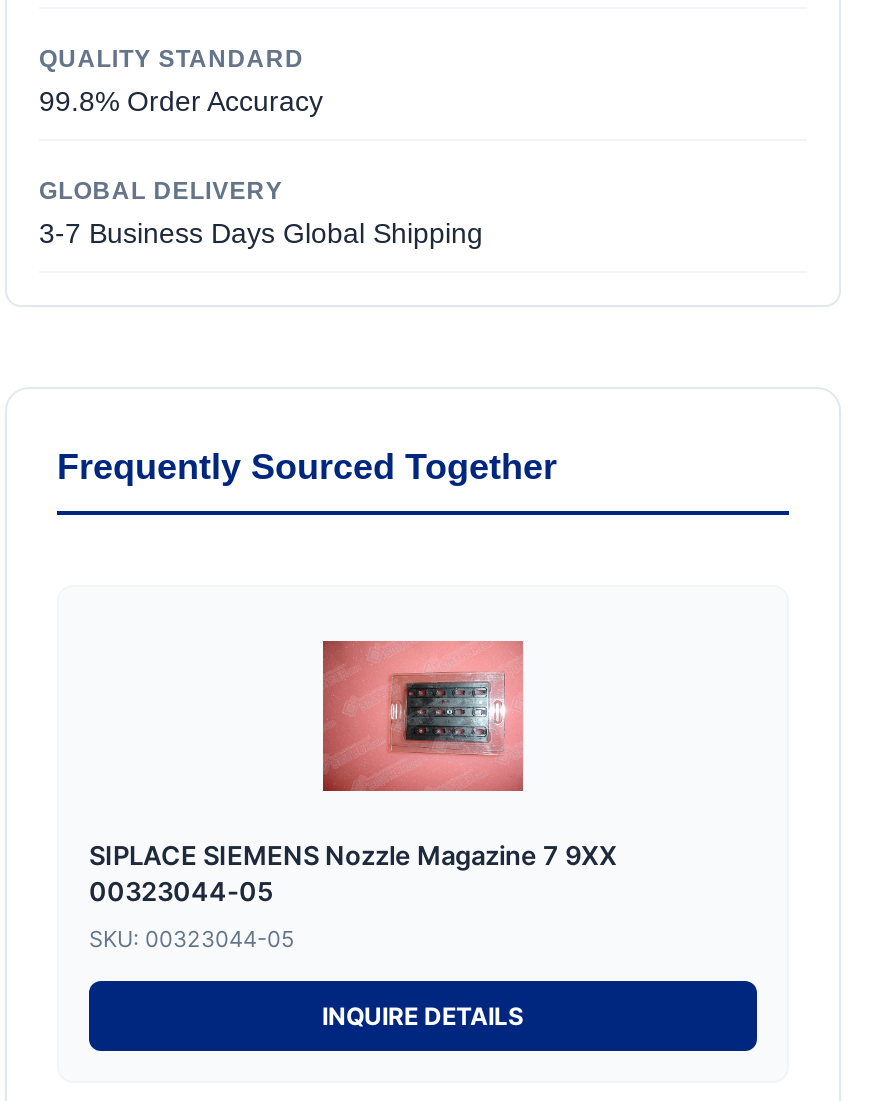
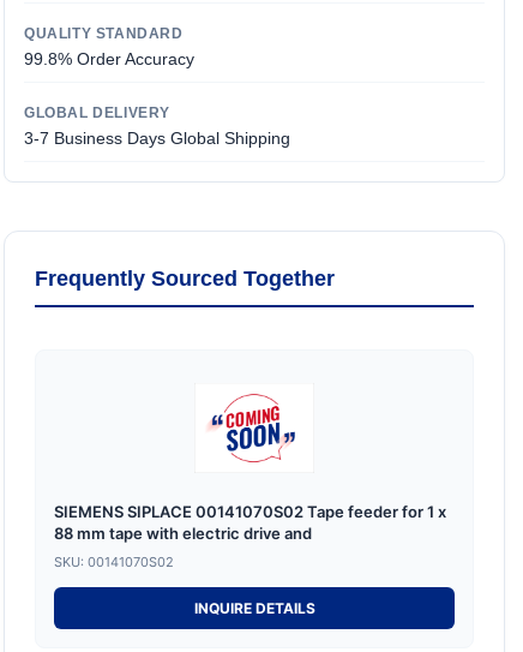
- [image]
- SIPLACE SIEMENS Nozzle Magazine 7 9XX
- 00323044-05
+ [image]
+ SIEMENS SIPLACE 00141070S02 Tape feeder for 1 x
+ 88 mm tape with electric drive and

- SKU: 00323044-05
+ SKU: 00141070S02
